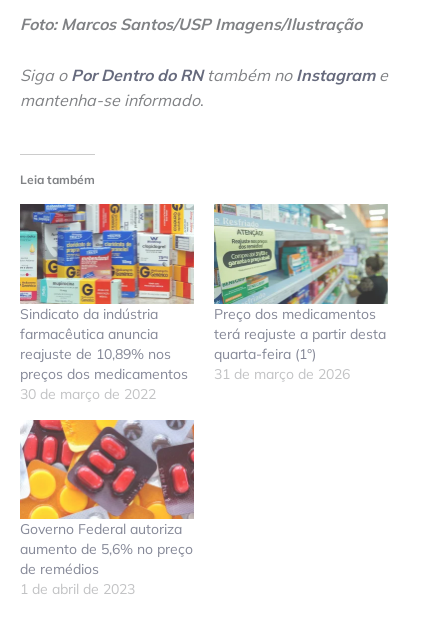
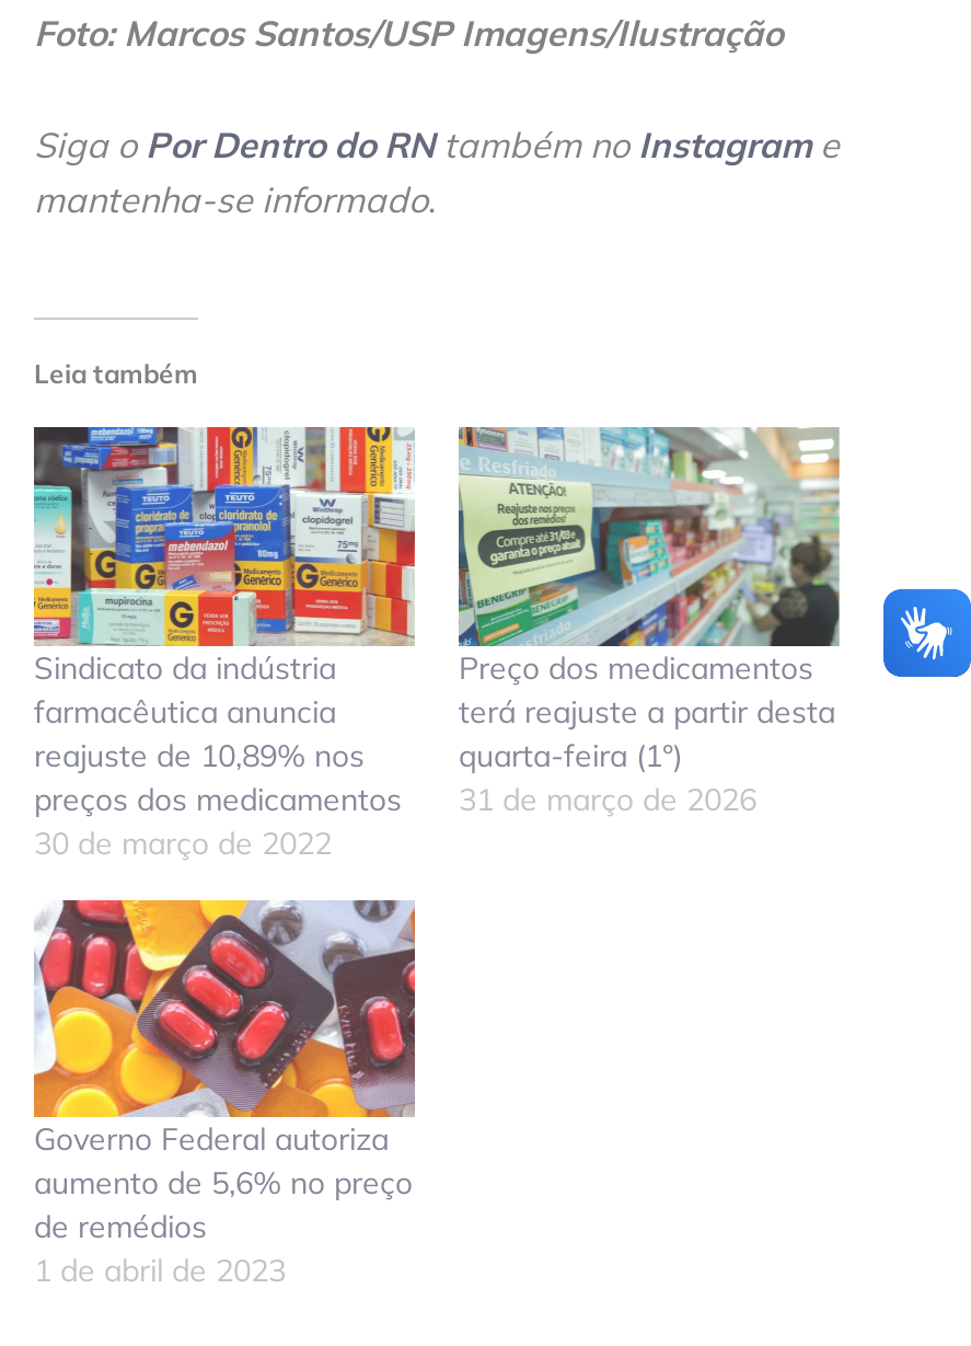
+ [image]
